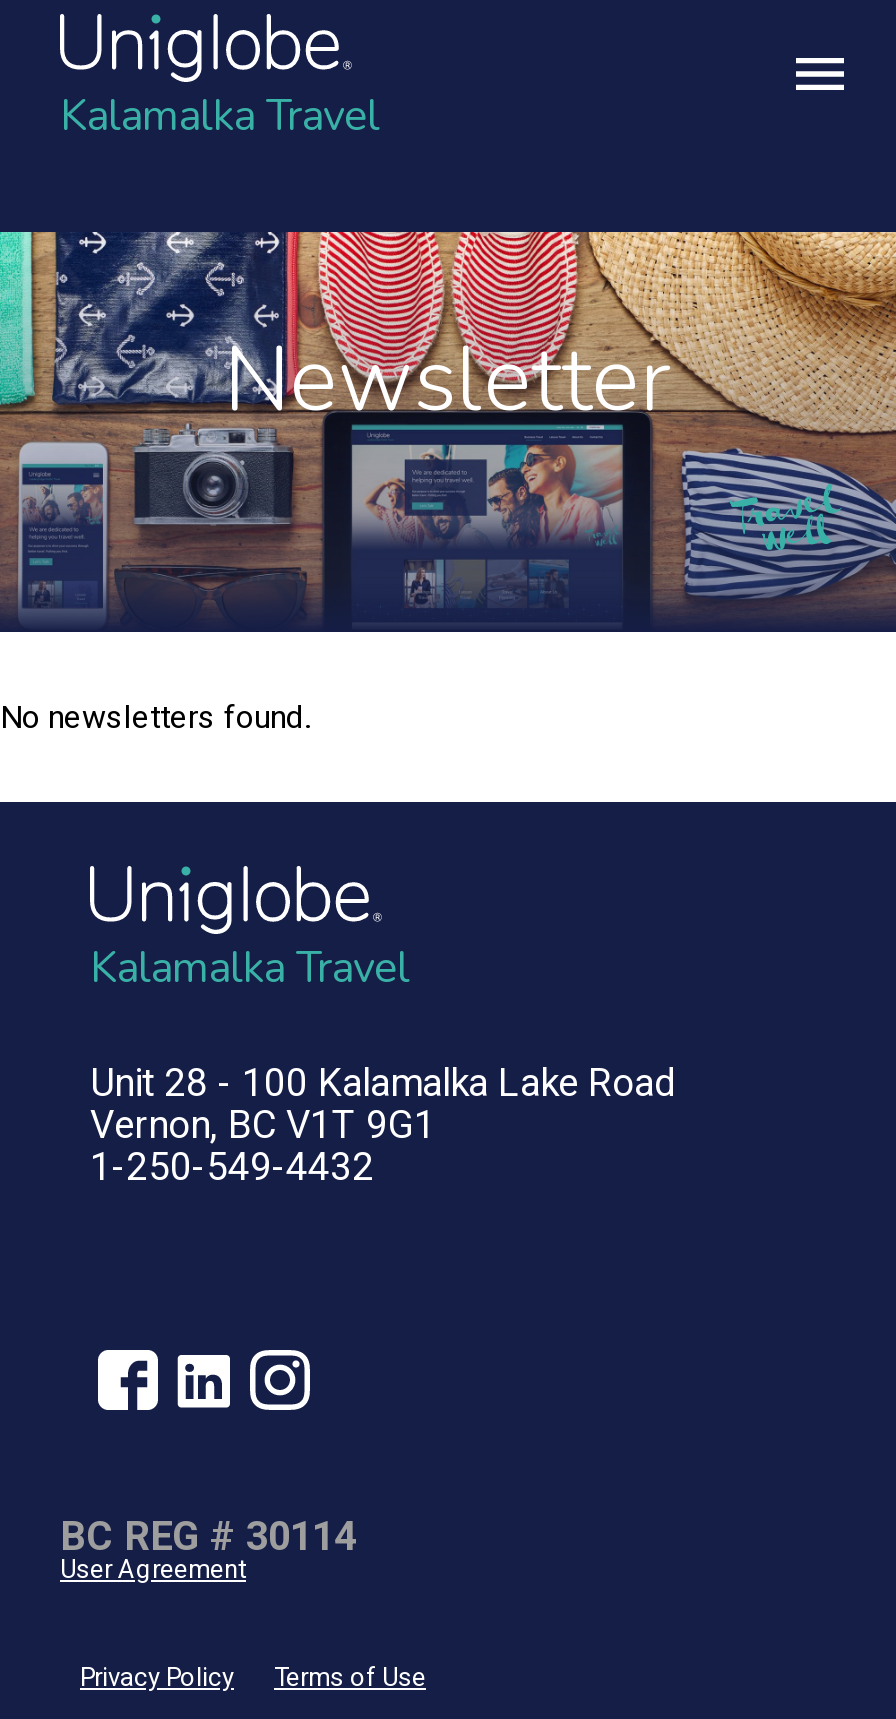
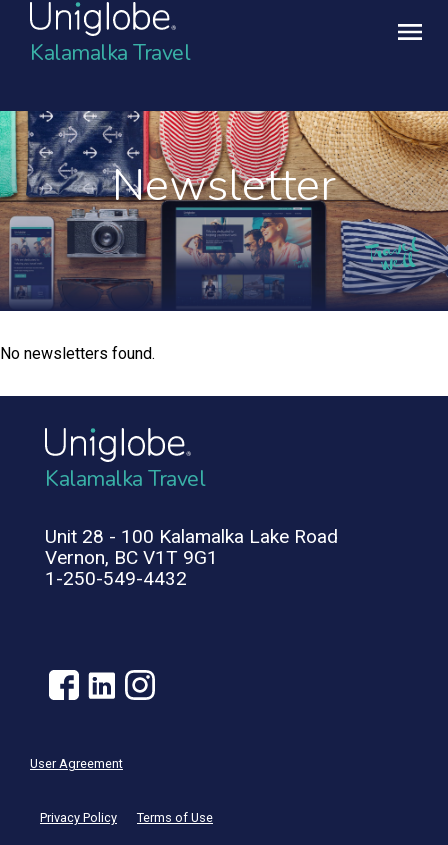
- BC REG # 30114
